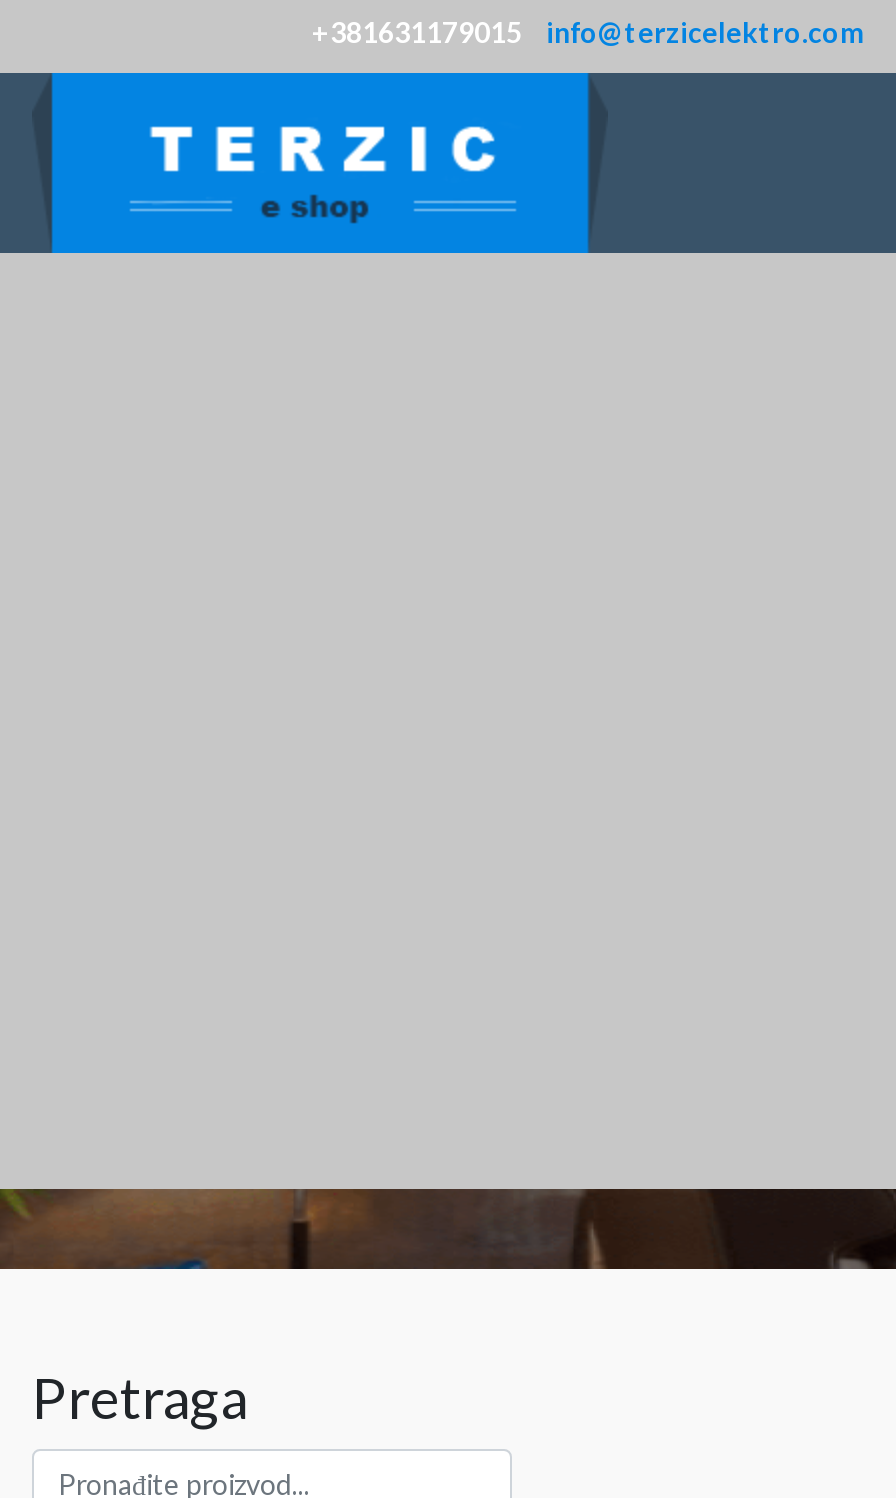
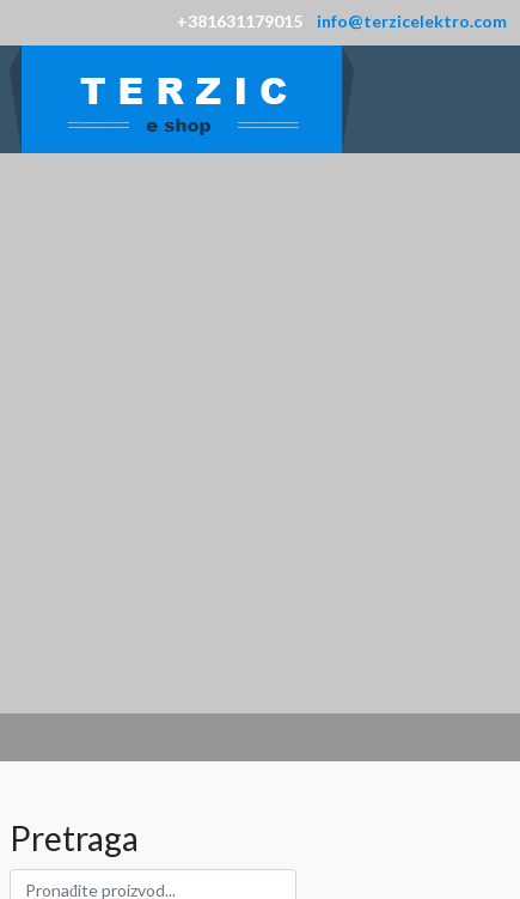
- [image]
